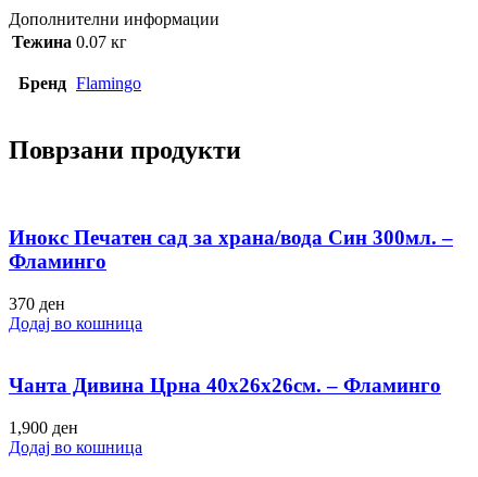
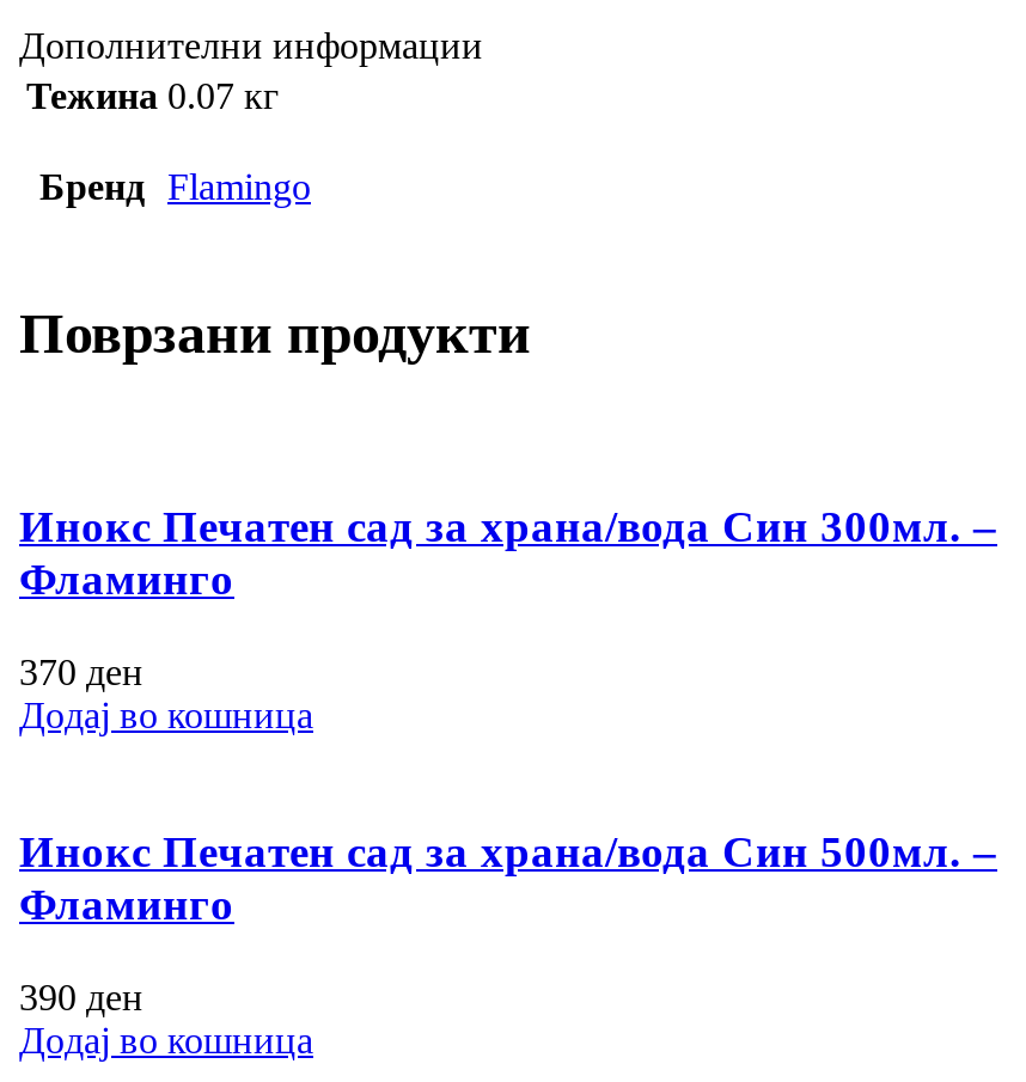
- Чанта Дивина Црна 40х26х26см. – Фламинго
+ Инокс Печатен сад за храна/вода Син 500мл. –
+ Фламинго

- 1,900 ден
+ 390 ден
